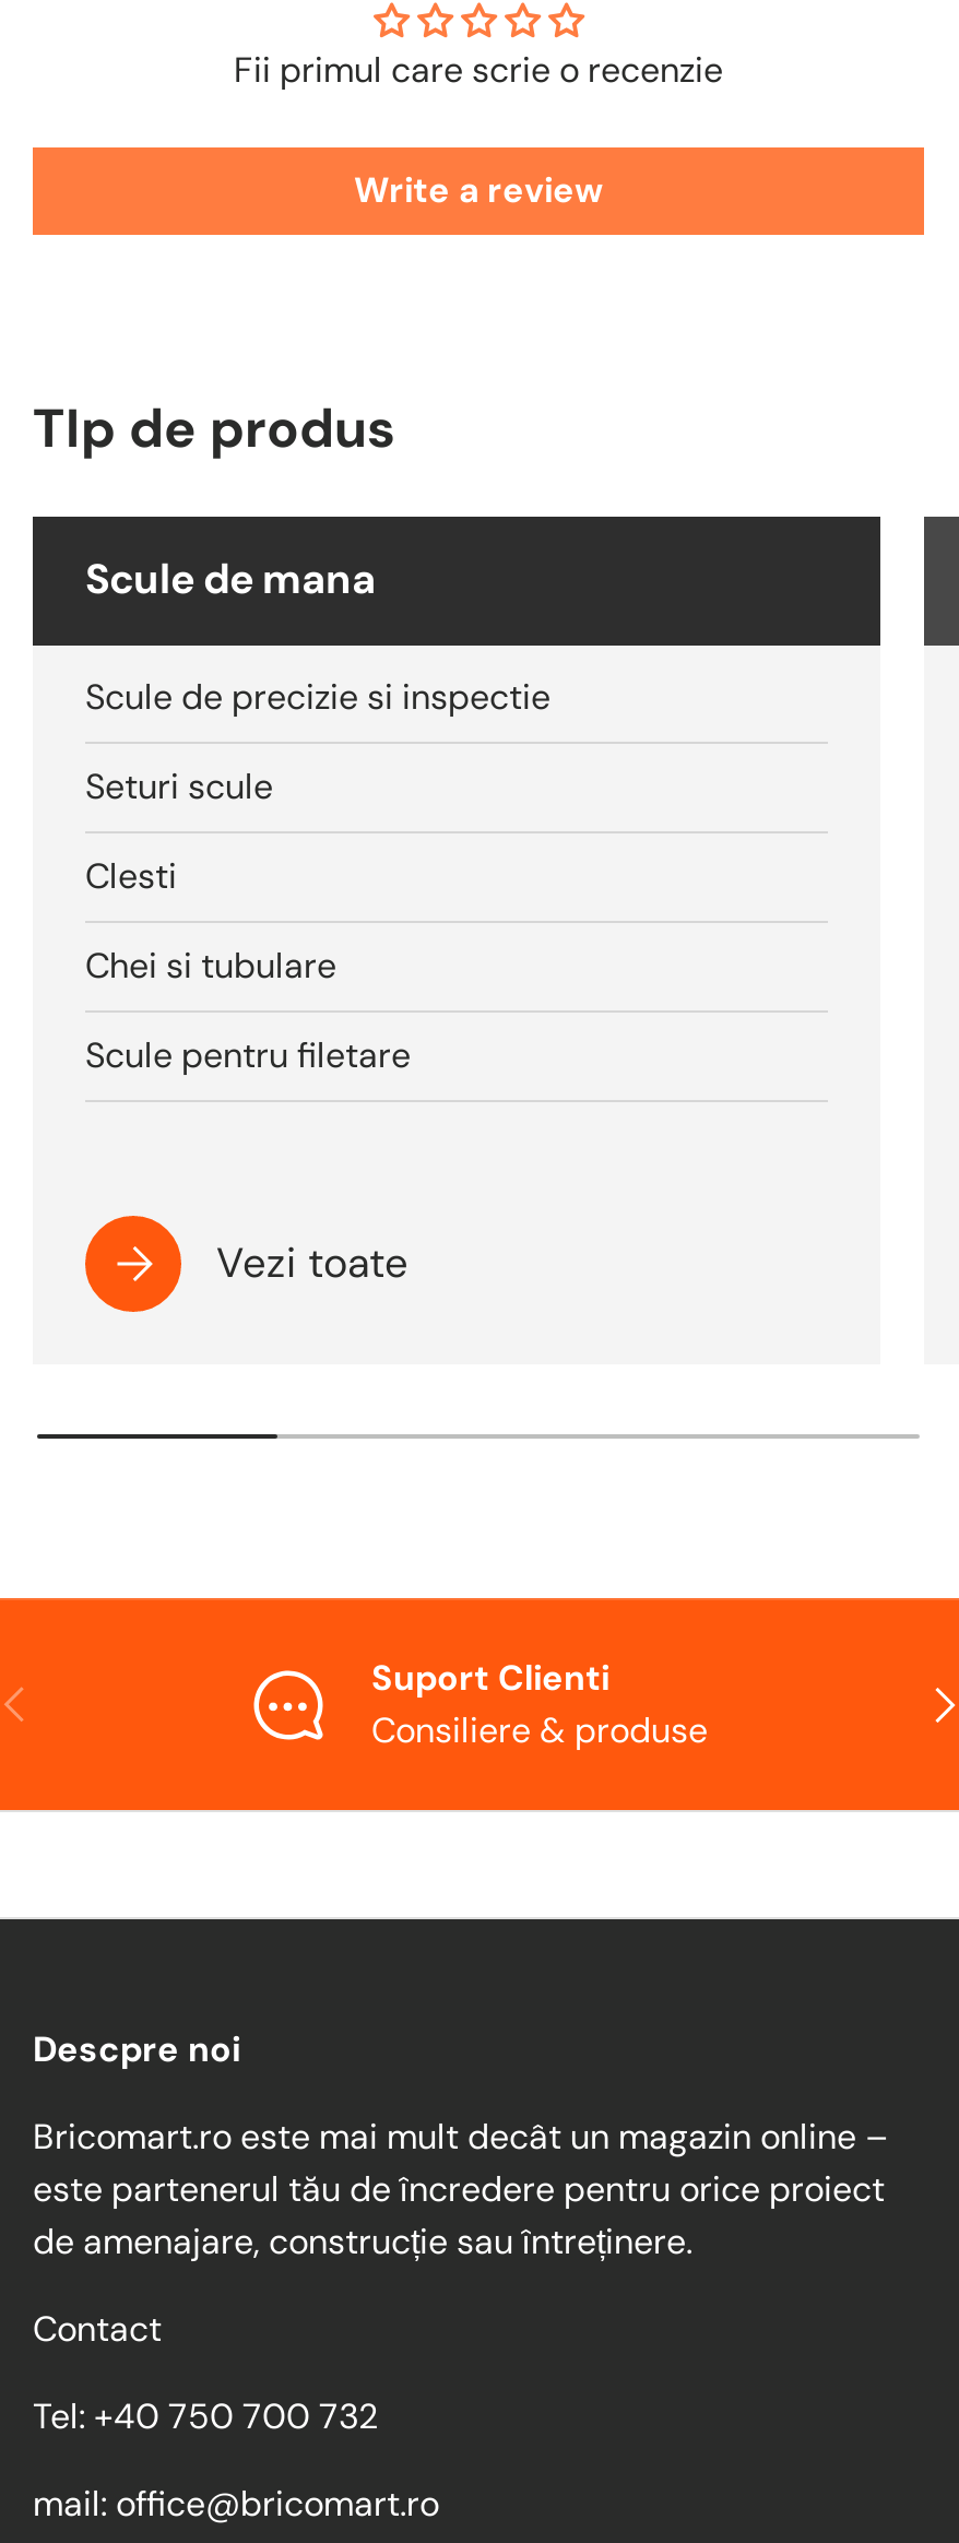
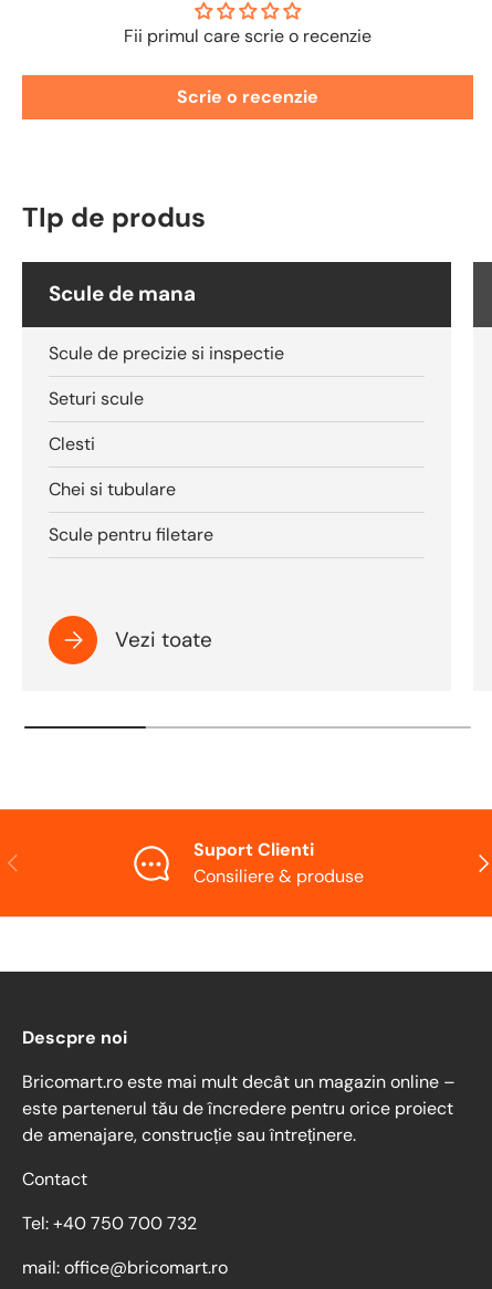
- Write a review
+ Scrie o recenzie
